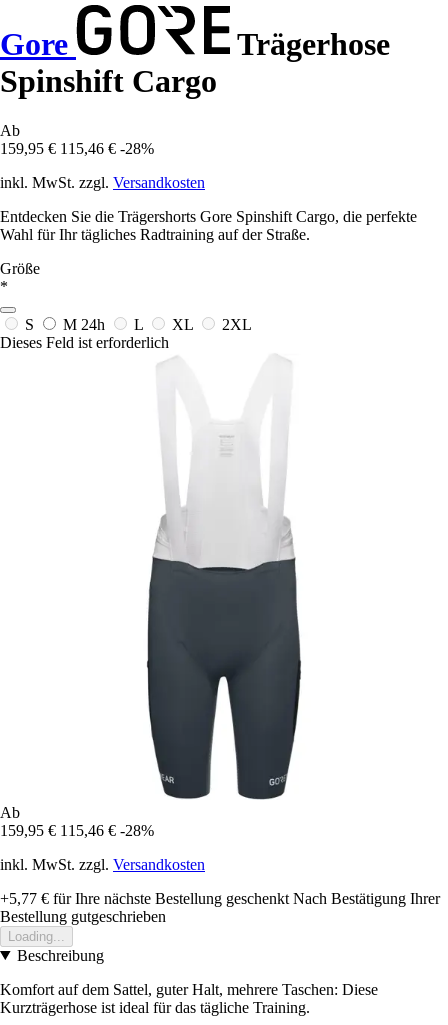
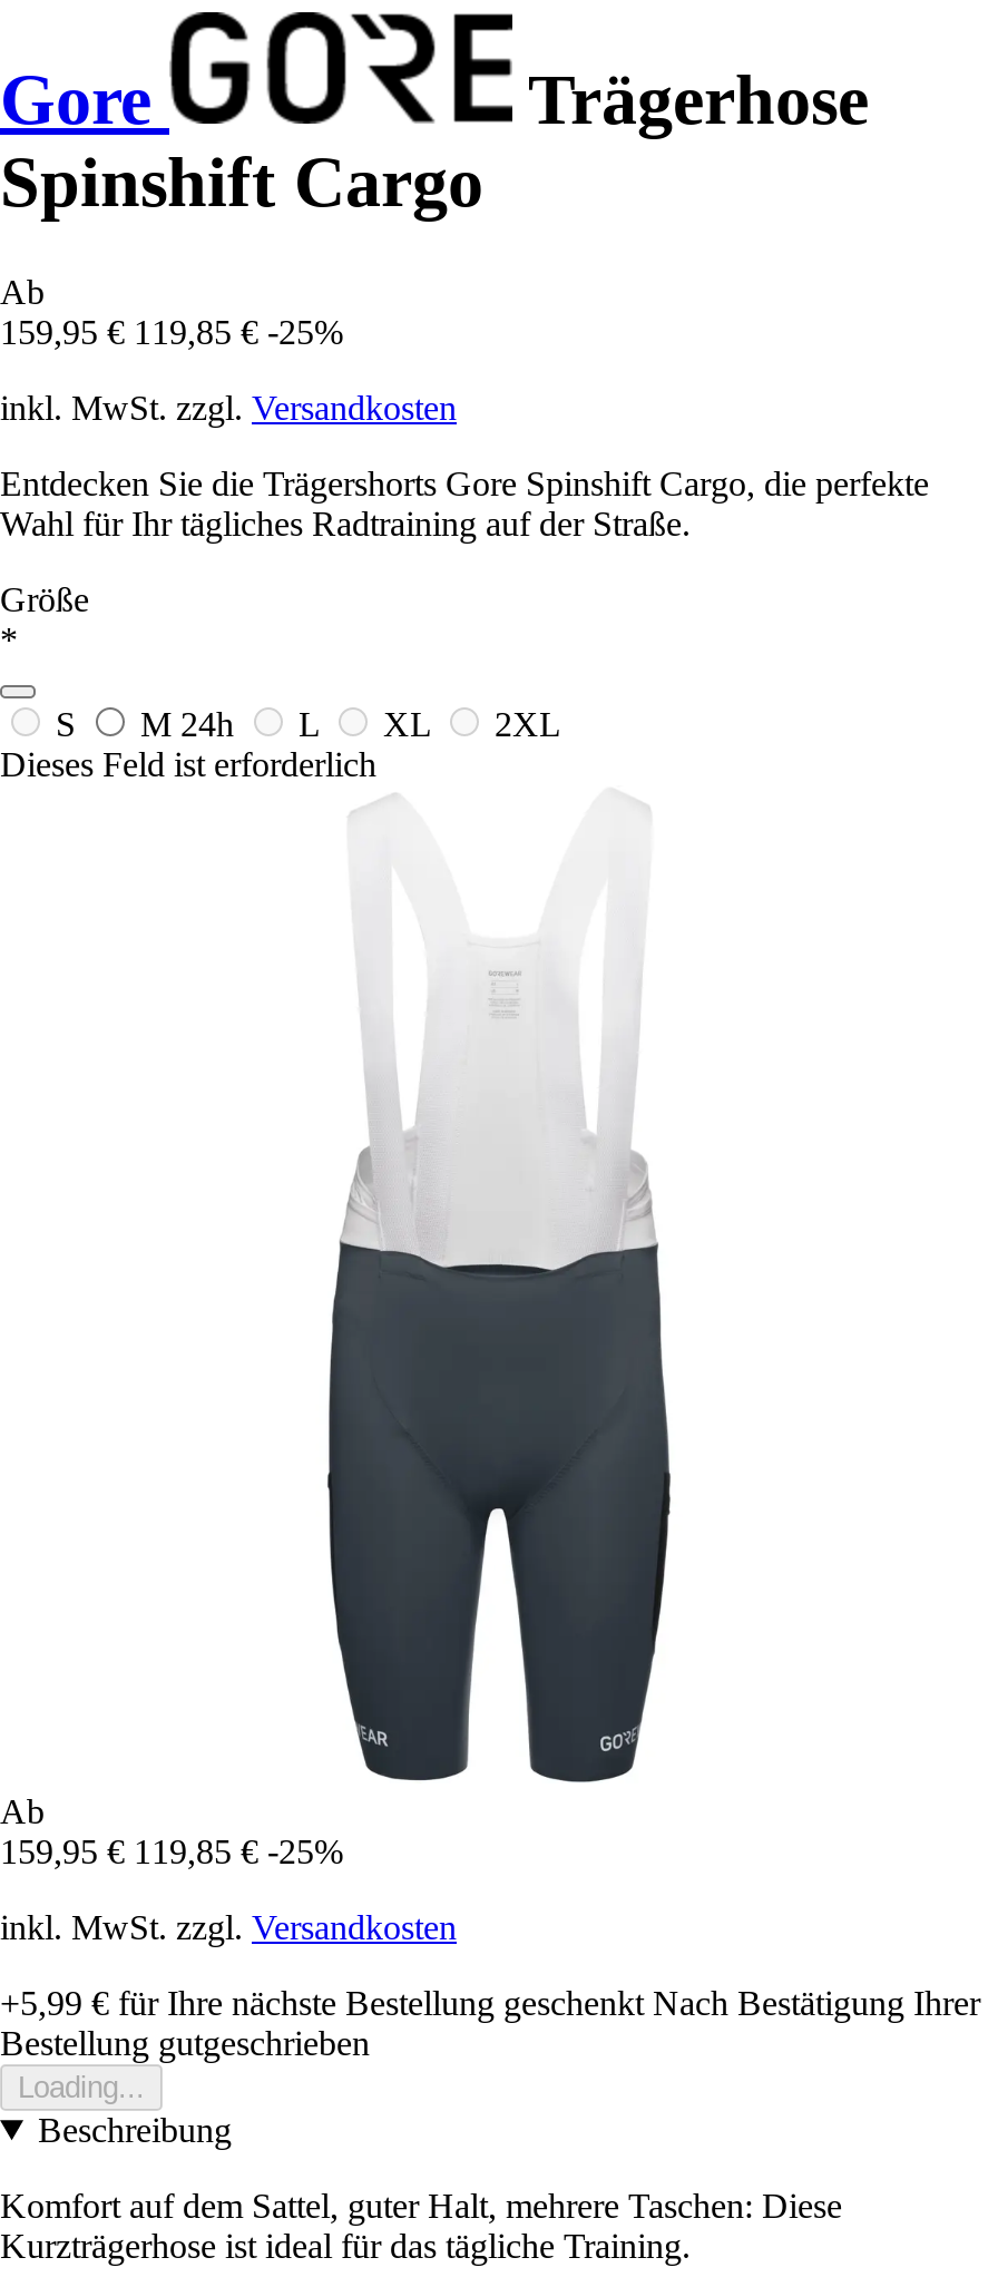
- 159,95 € 115,46 € -28%
+ 159,95 € 119,85 € -25%

- 159,95 € 115,46 € -28%
+ 159,95 € 119,85 € -25%

- +5,77 €für Ihre nächste Bestellung geschenkt Nach Bestätigung Ihrer
+ +5,99 €für Ihre nächste Bestellung geschenkt Nach Bestätigung Ihrer
